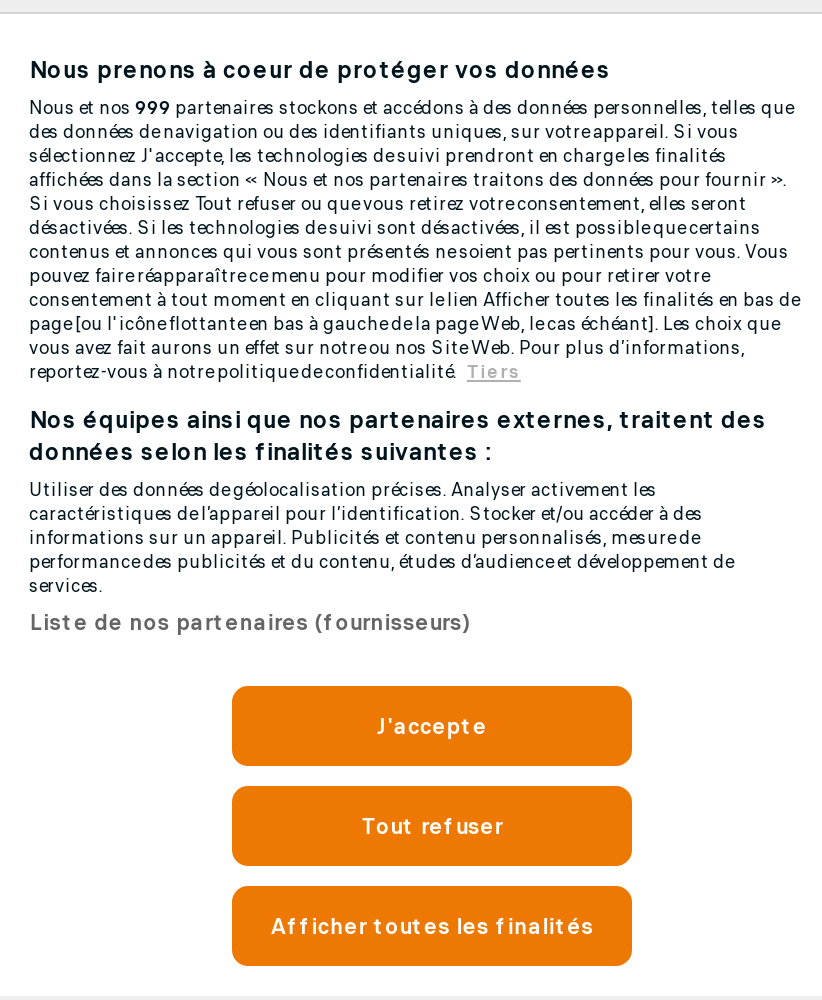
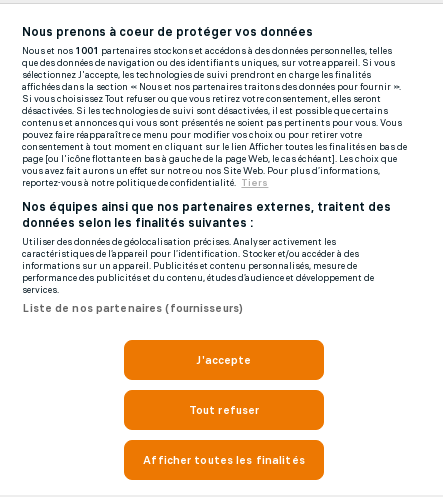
- Nous et nos 999 partenaires stockons et accédons à des données personnelles, telles que
- des données de navigation ou des identifiants uniques, sur votre appareil. Si vous
+ Nous et nos 1001 partenaires stockons et accédons à des données personnelles, telles
+ que des données de navigation ou des identifiants uniques, sur votre appareil. Si vous
